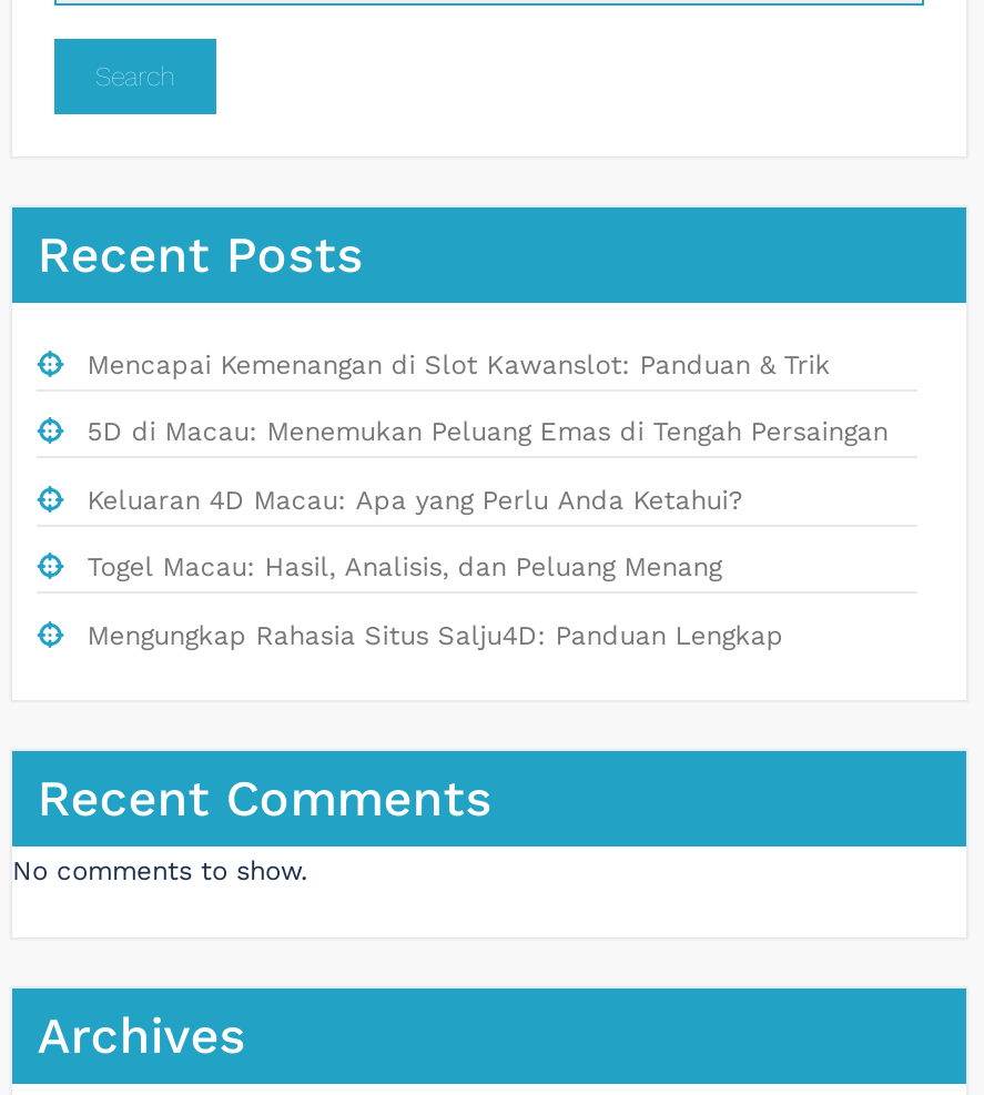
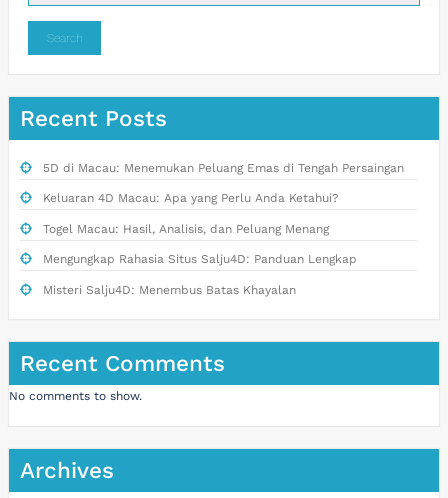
- Mencapai Kemenangan di Slot Kawanslot: Panduan & Trik

moved up: 5D di Macau: Menemukan Peluang Emas di Tengah Persaingan | Keluaran 4D Macau: Apa yang Perlu Anda Ketahui? | Togel Macau: Hasil, Analisis, dan Peluang Menang | Mengungkap Rahasia Situs Salju4D: Panduan Lengkap

+ Misteri Salju4D: Menembus Batas Khayalan
